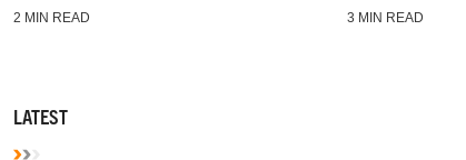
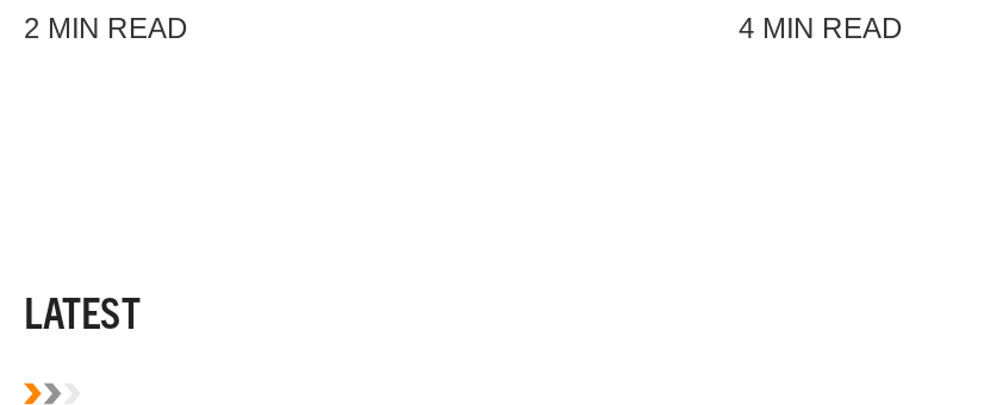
- 3 MIN READ
+ 4 MIN READ
